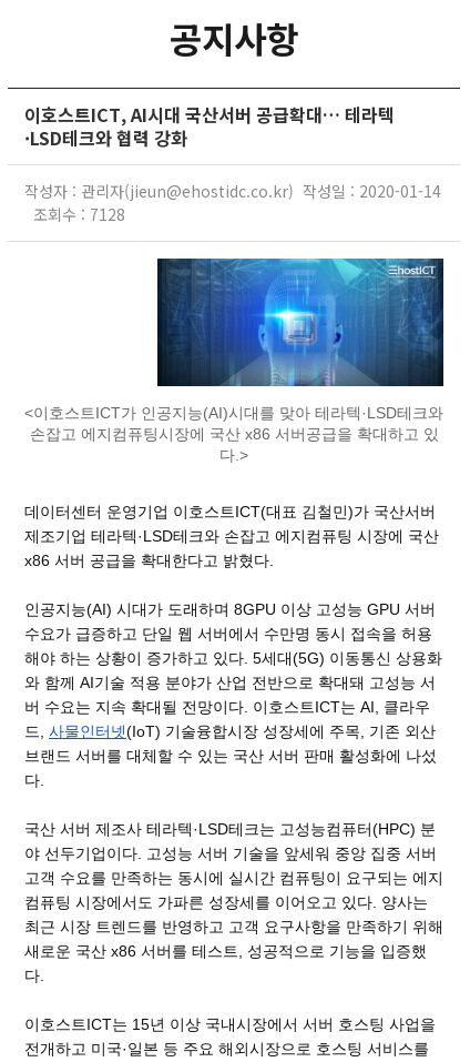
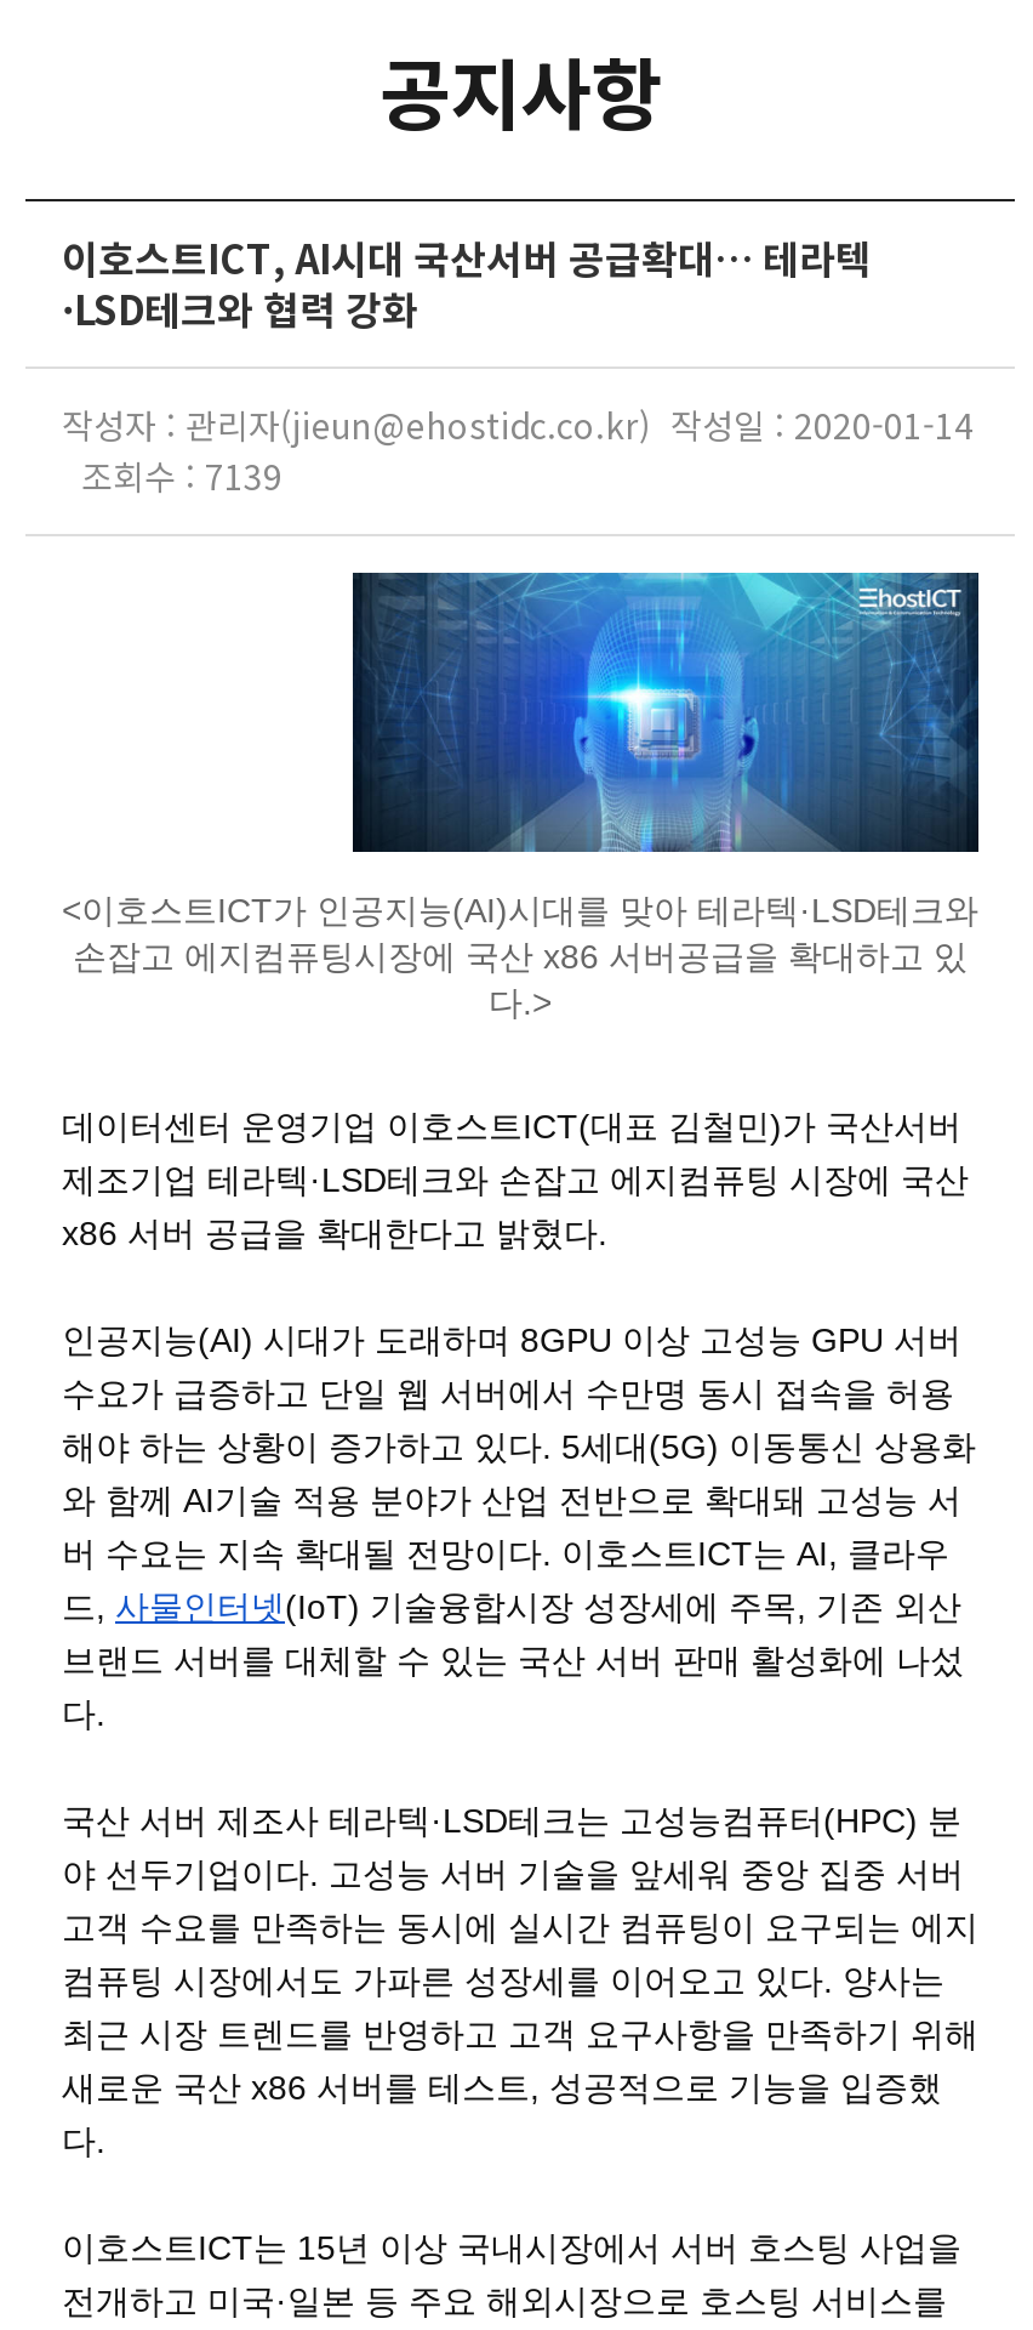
- 조회수 : 7128
+ 조회수 : 7139
